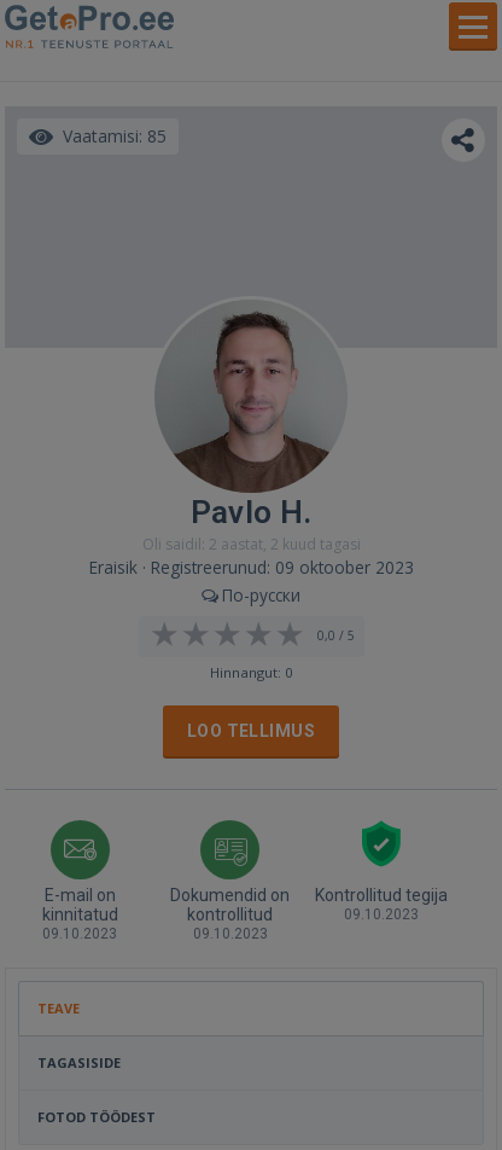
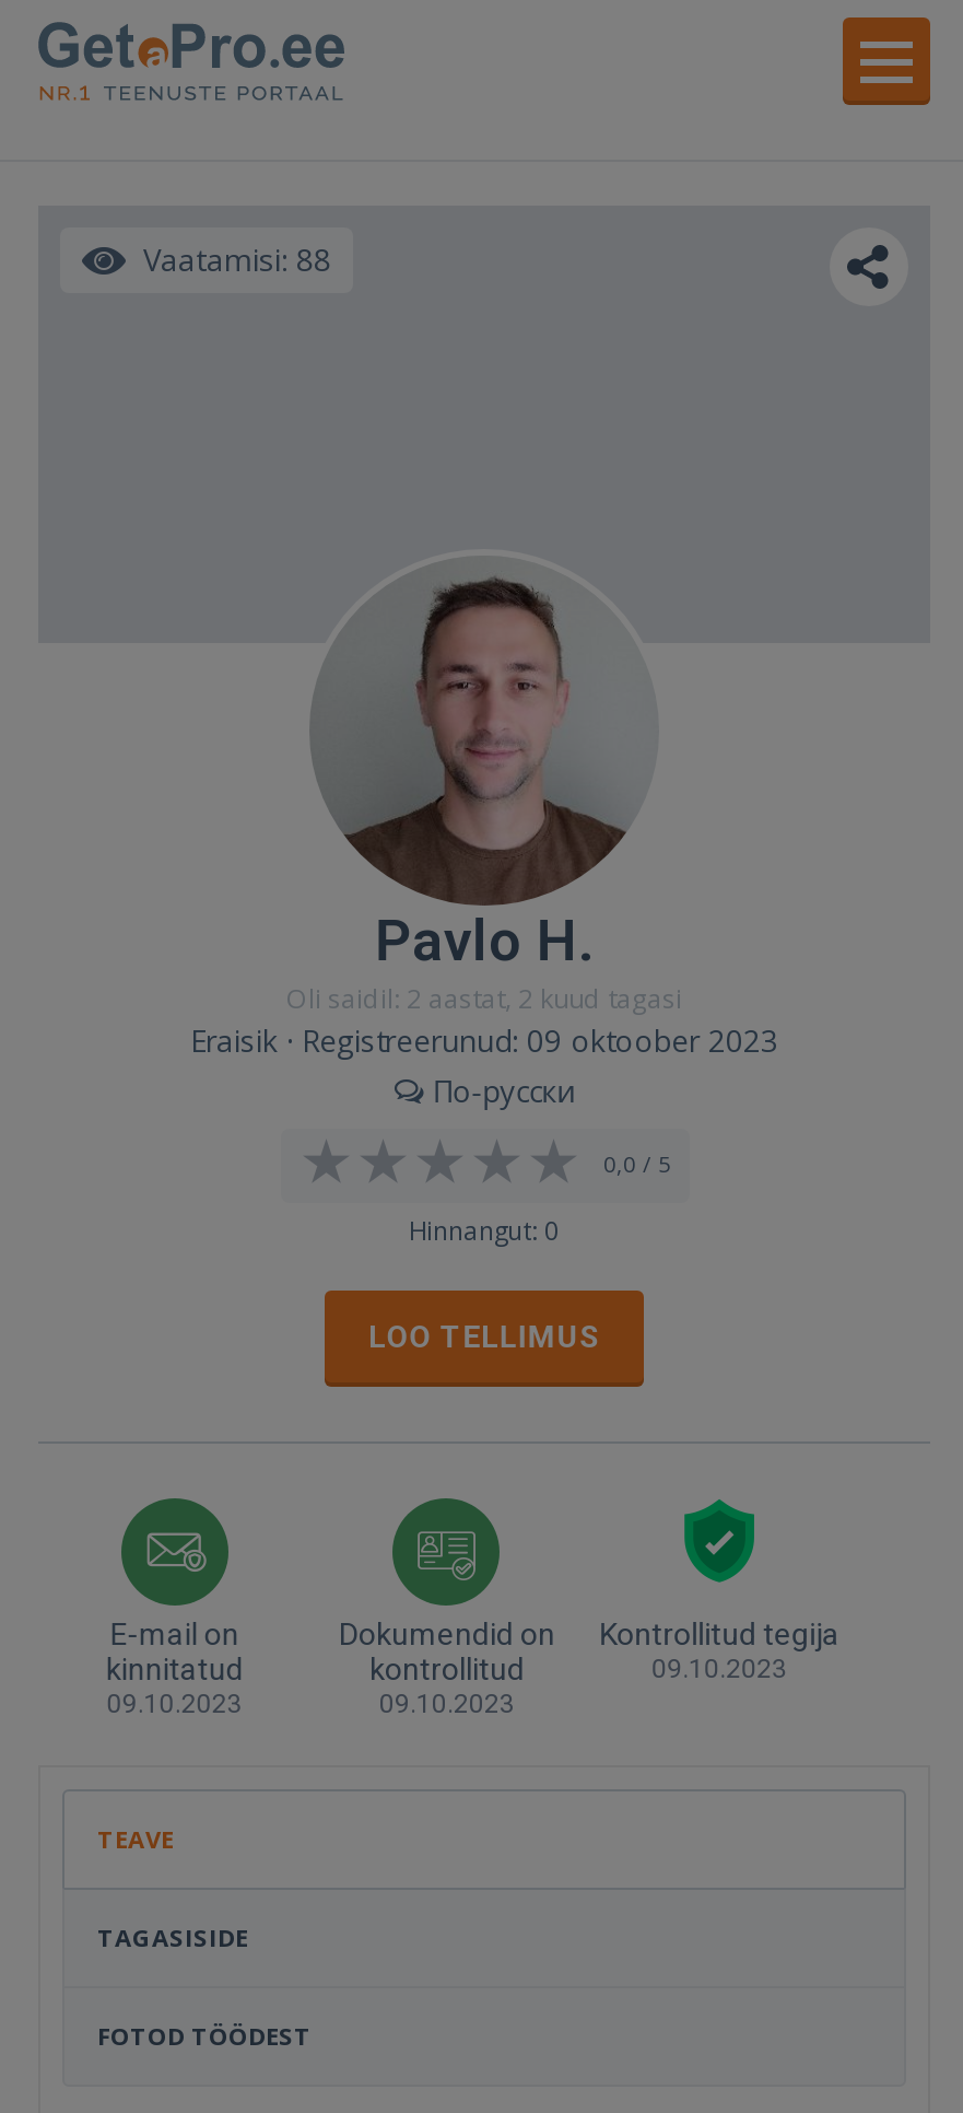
- Vaatamisi: 85
+ Vaatamisi: 88
